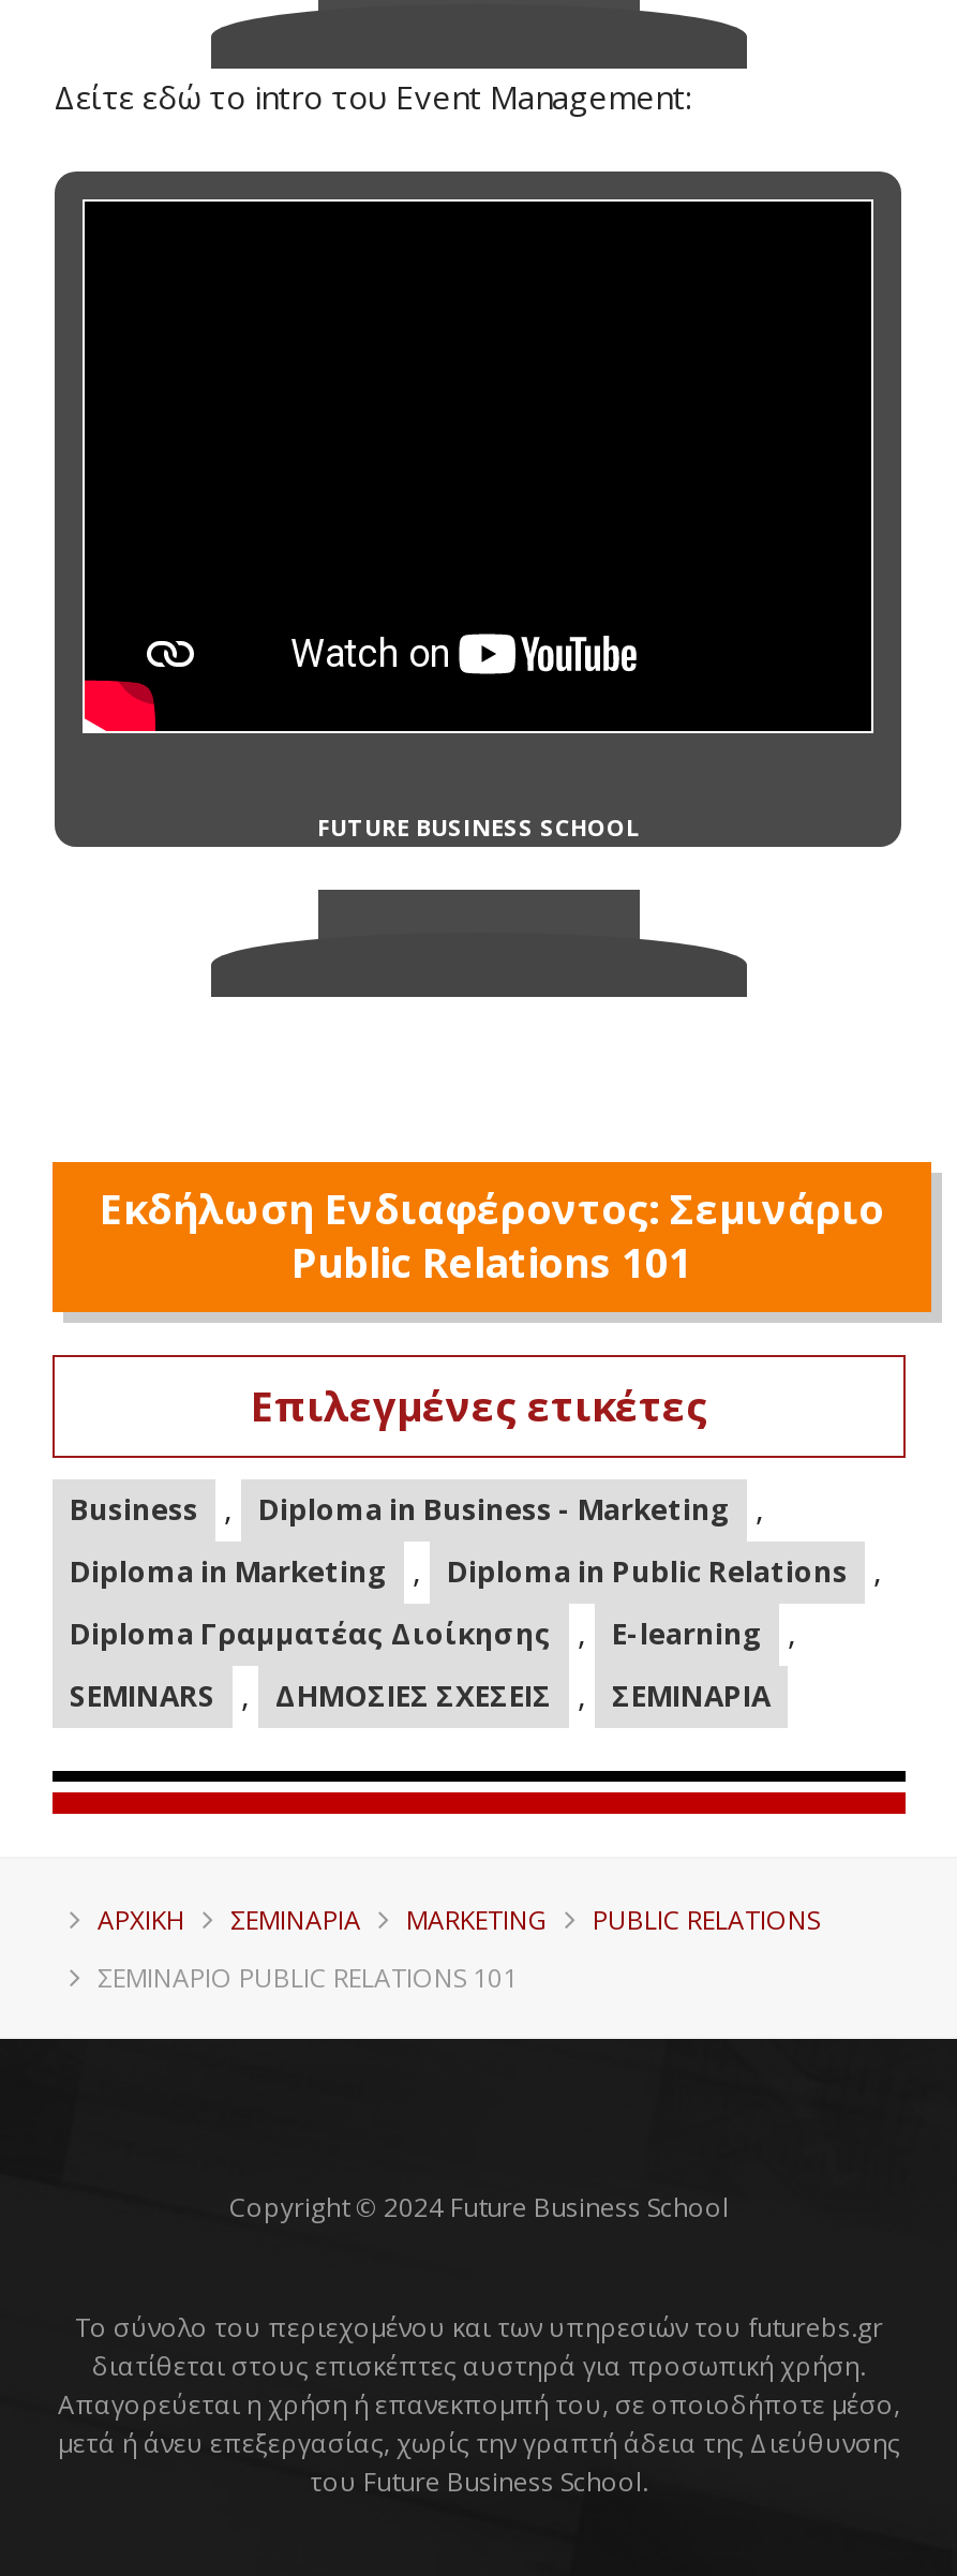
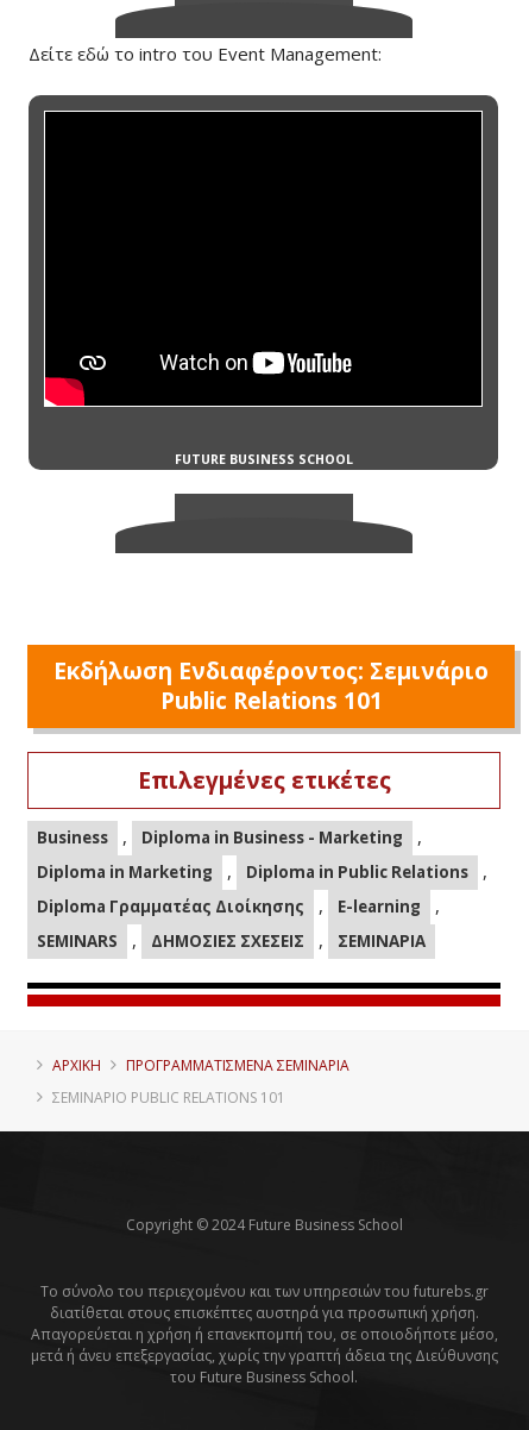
- ΣΕΜΙΝΑΡΙΑ
- MARKETING
- PUBLIC RELATIONS
+ ΠΡΟΓΡΑΜΜΑΤΙΣΜΈΝΑ ΣΕΜΙΝΆΡΙΑ
